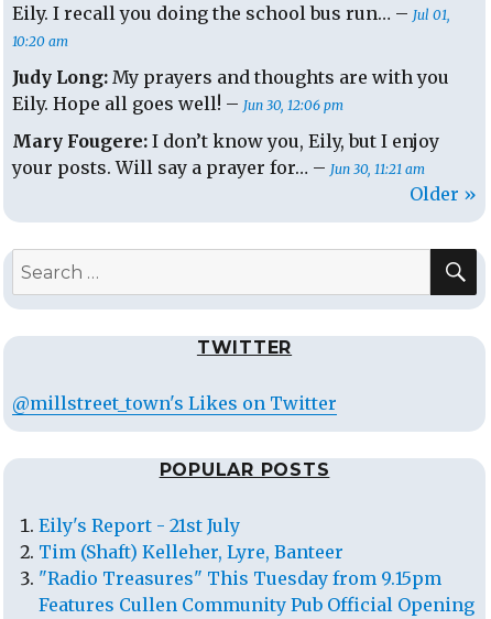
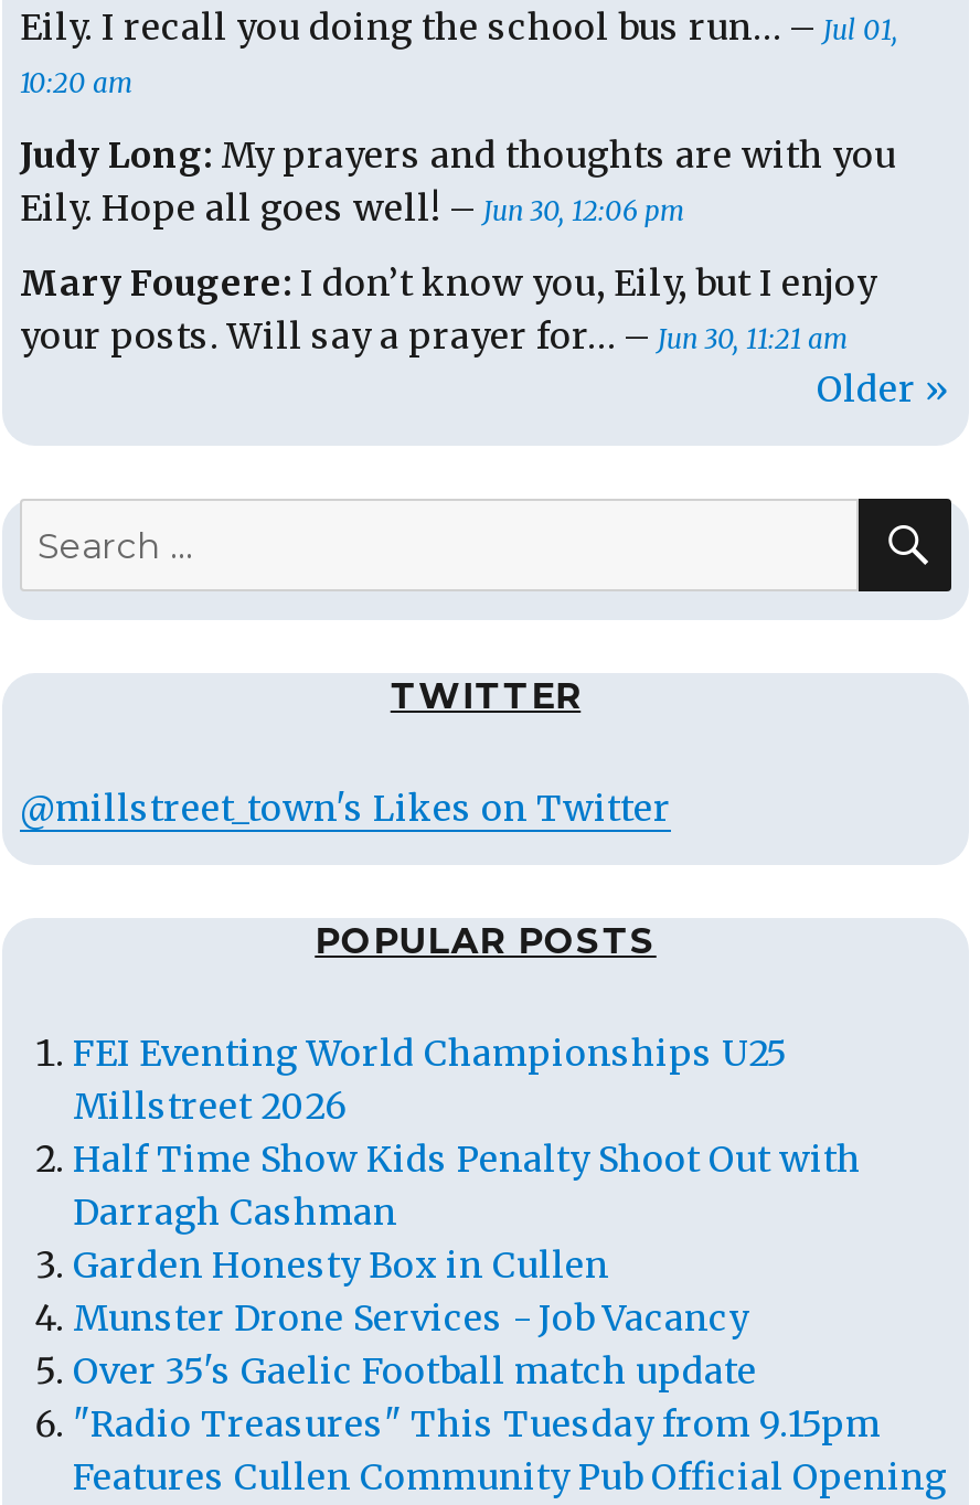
- Eily's Report - 21st July
- Tim (Shaft) Kelleher, Lyre, Banteer
+ FEI Eventing World Championships U25
+ Millstreet 2026
+ Half Time Show Kids Penalty Shoot Out with
+ Darragh Cashman
+ Garden Honesty Box in Cullen
+ Munster Drone Services - Job Vacancy
+ Over 35's Gaelic Football match update
